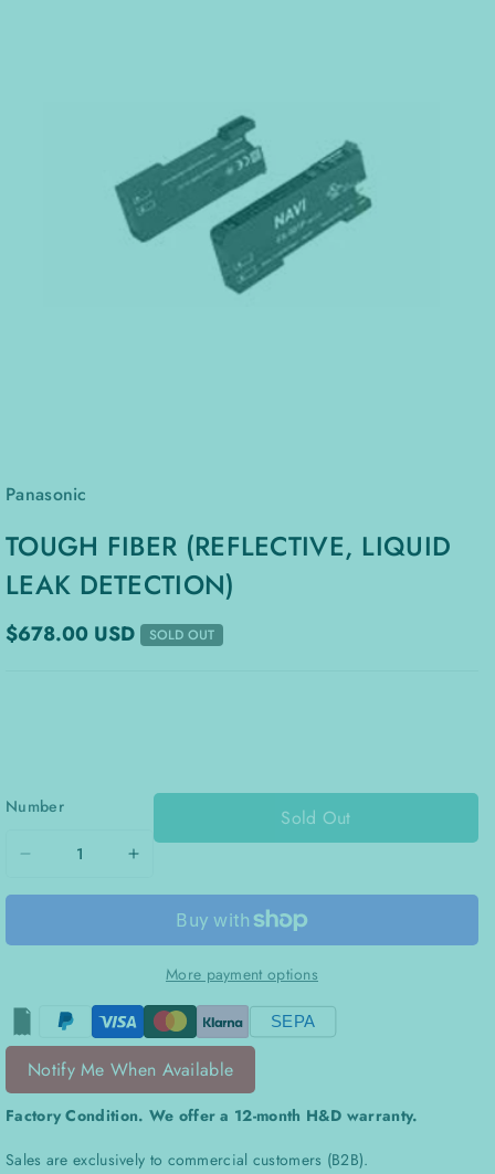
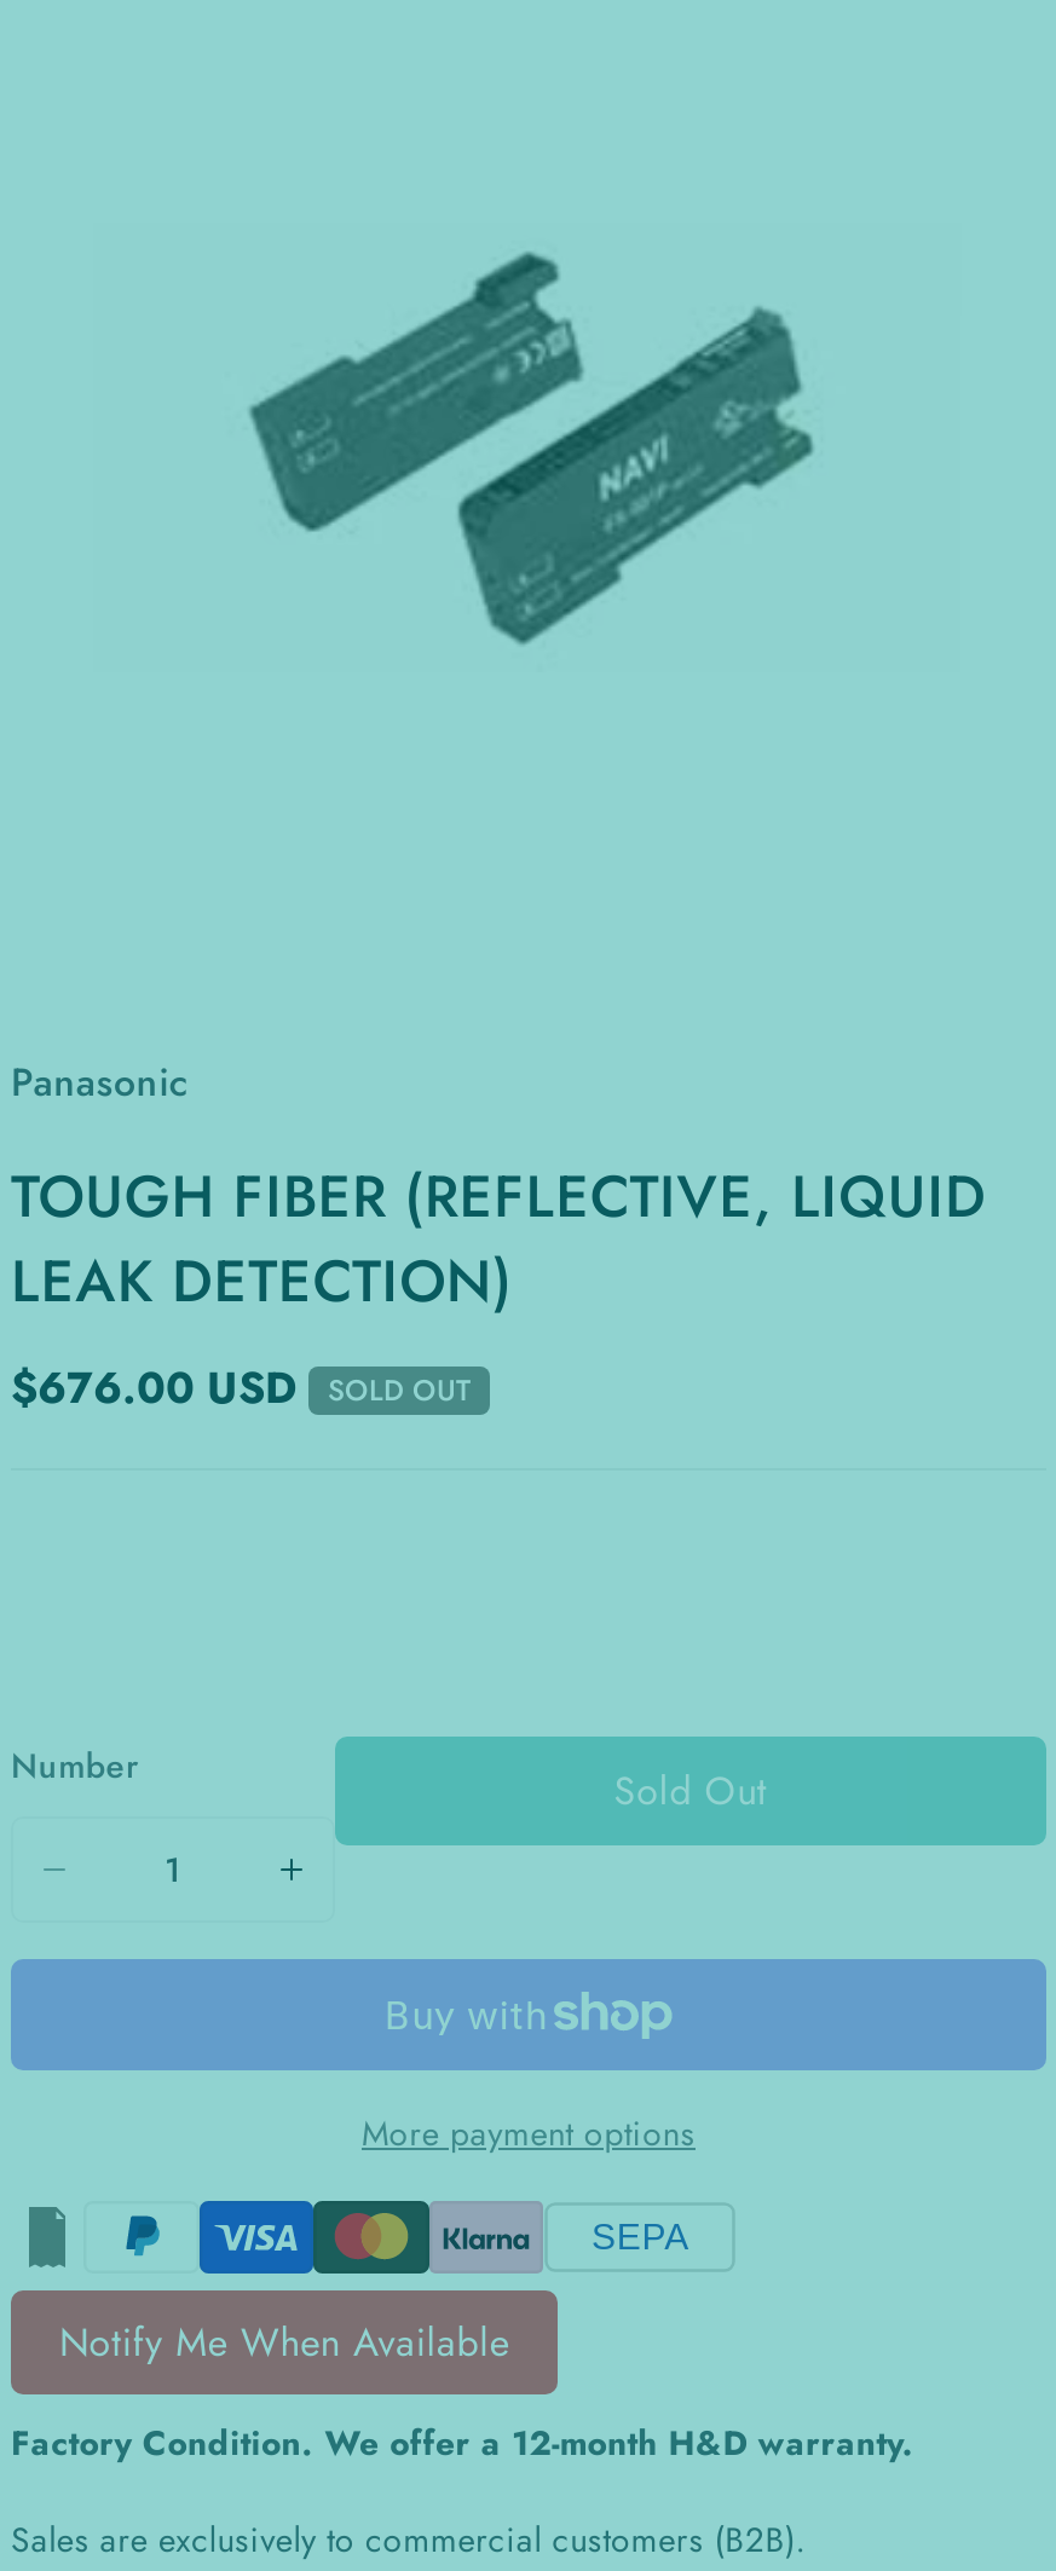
- $678.00 USD SOLD OUT
+ $676.00 USD SOLD OUT
